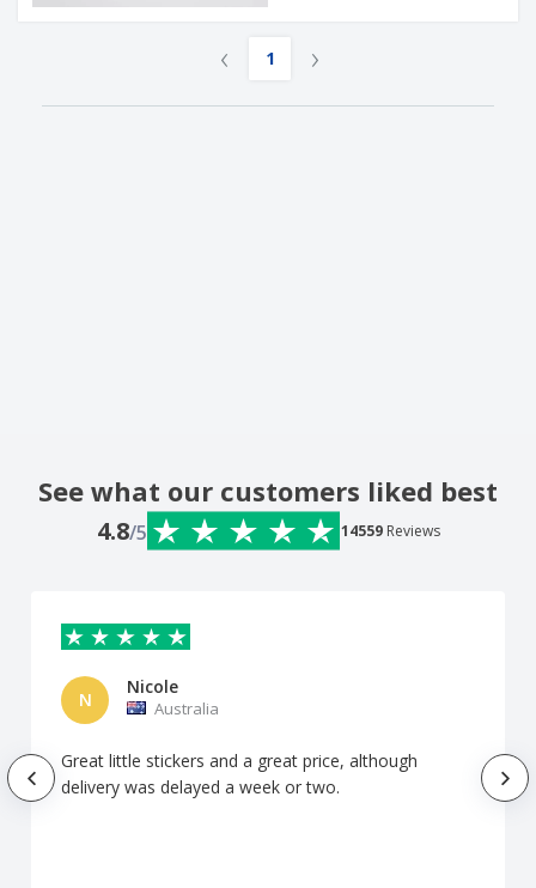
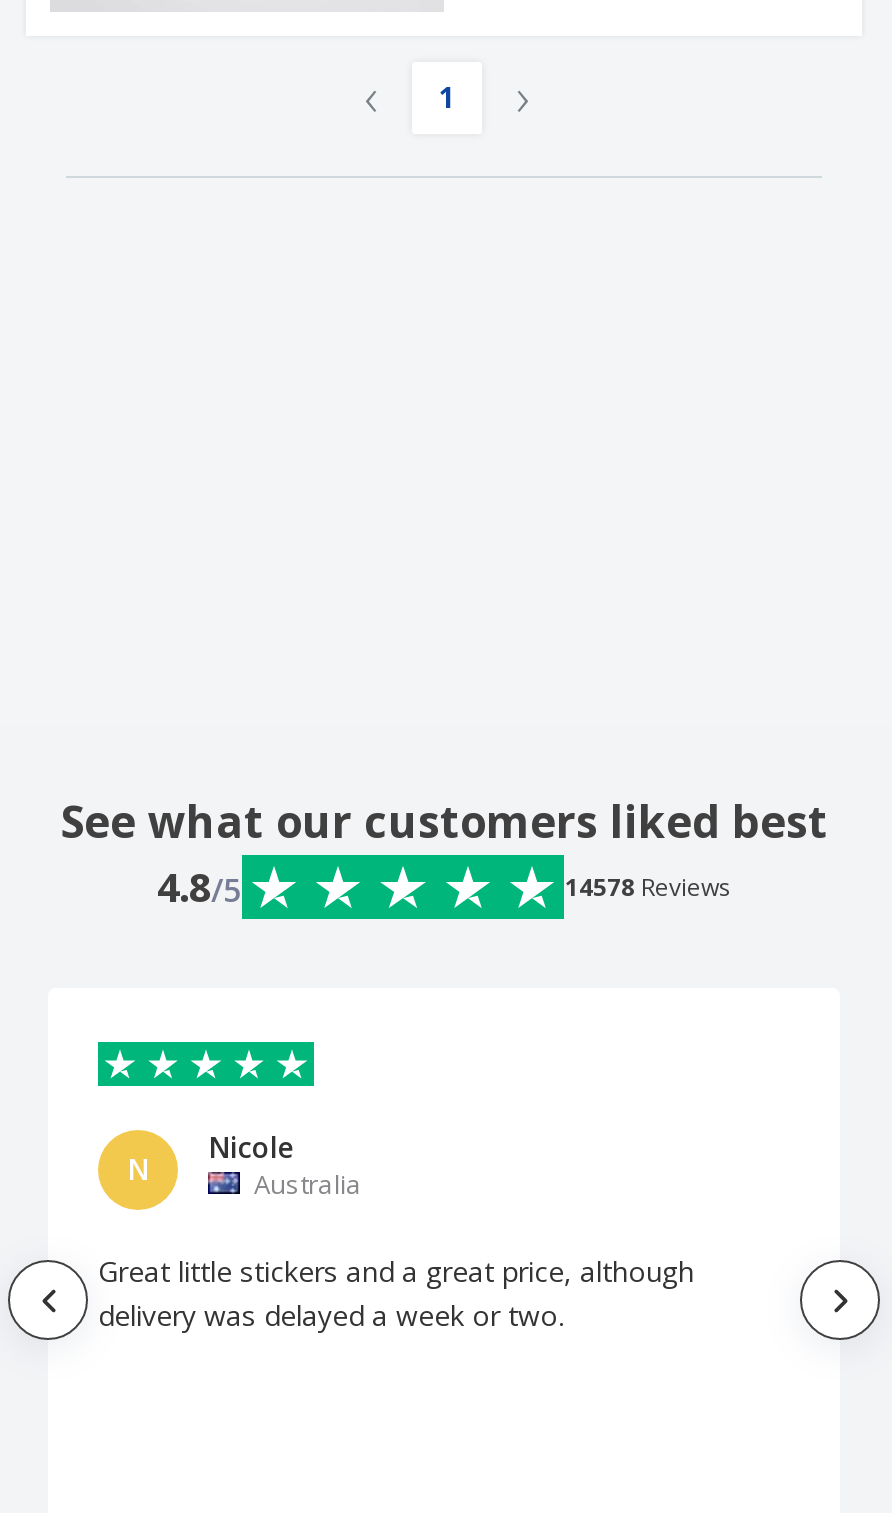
- 14559 Reviews
+ 14578 Reviews
